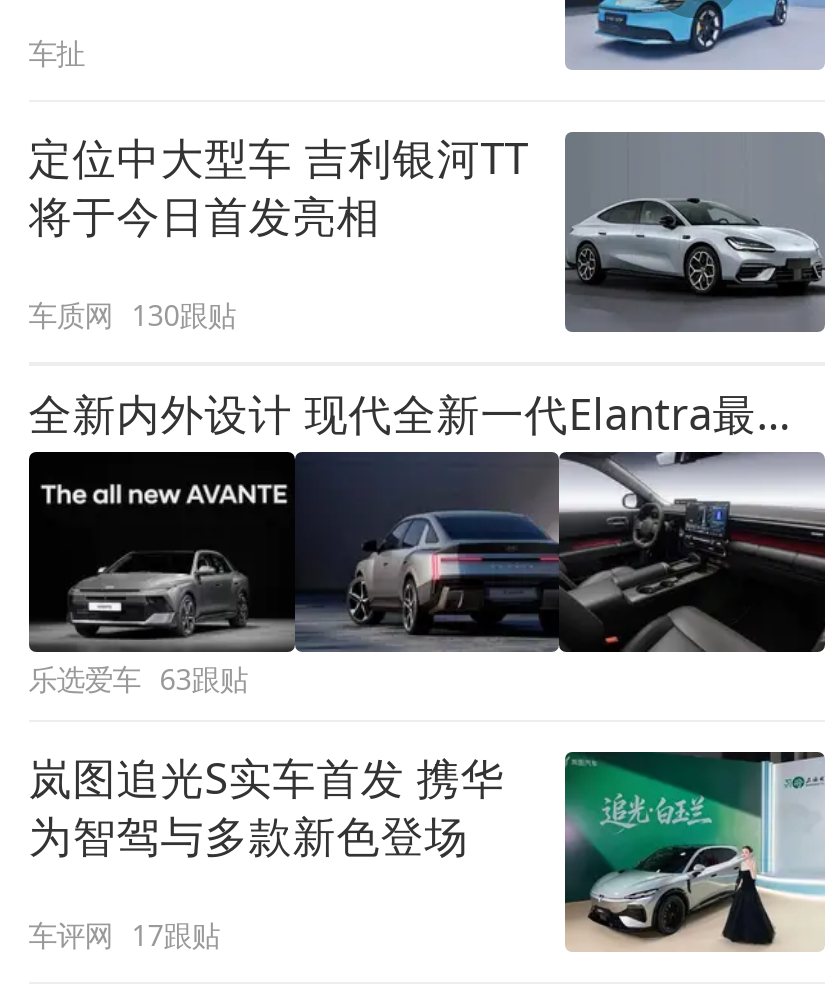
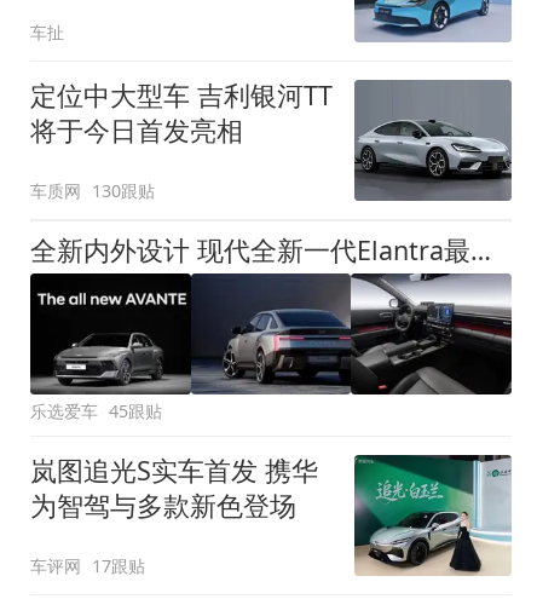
- 乐选爱车 63跟贴
+ 乐选爱车 45跟贴
